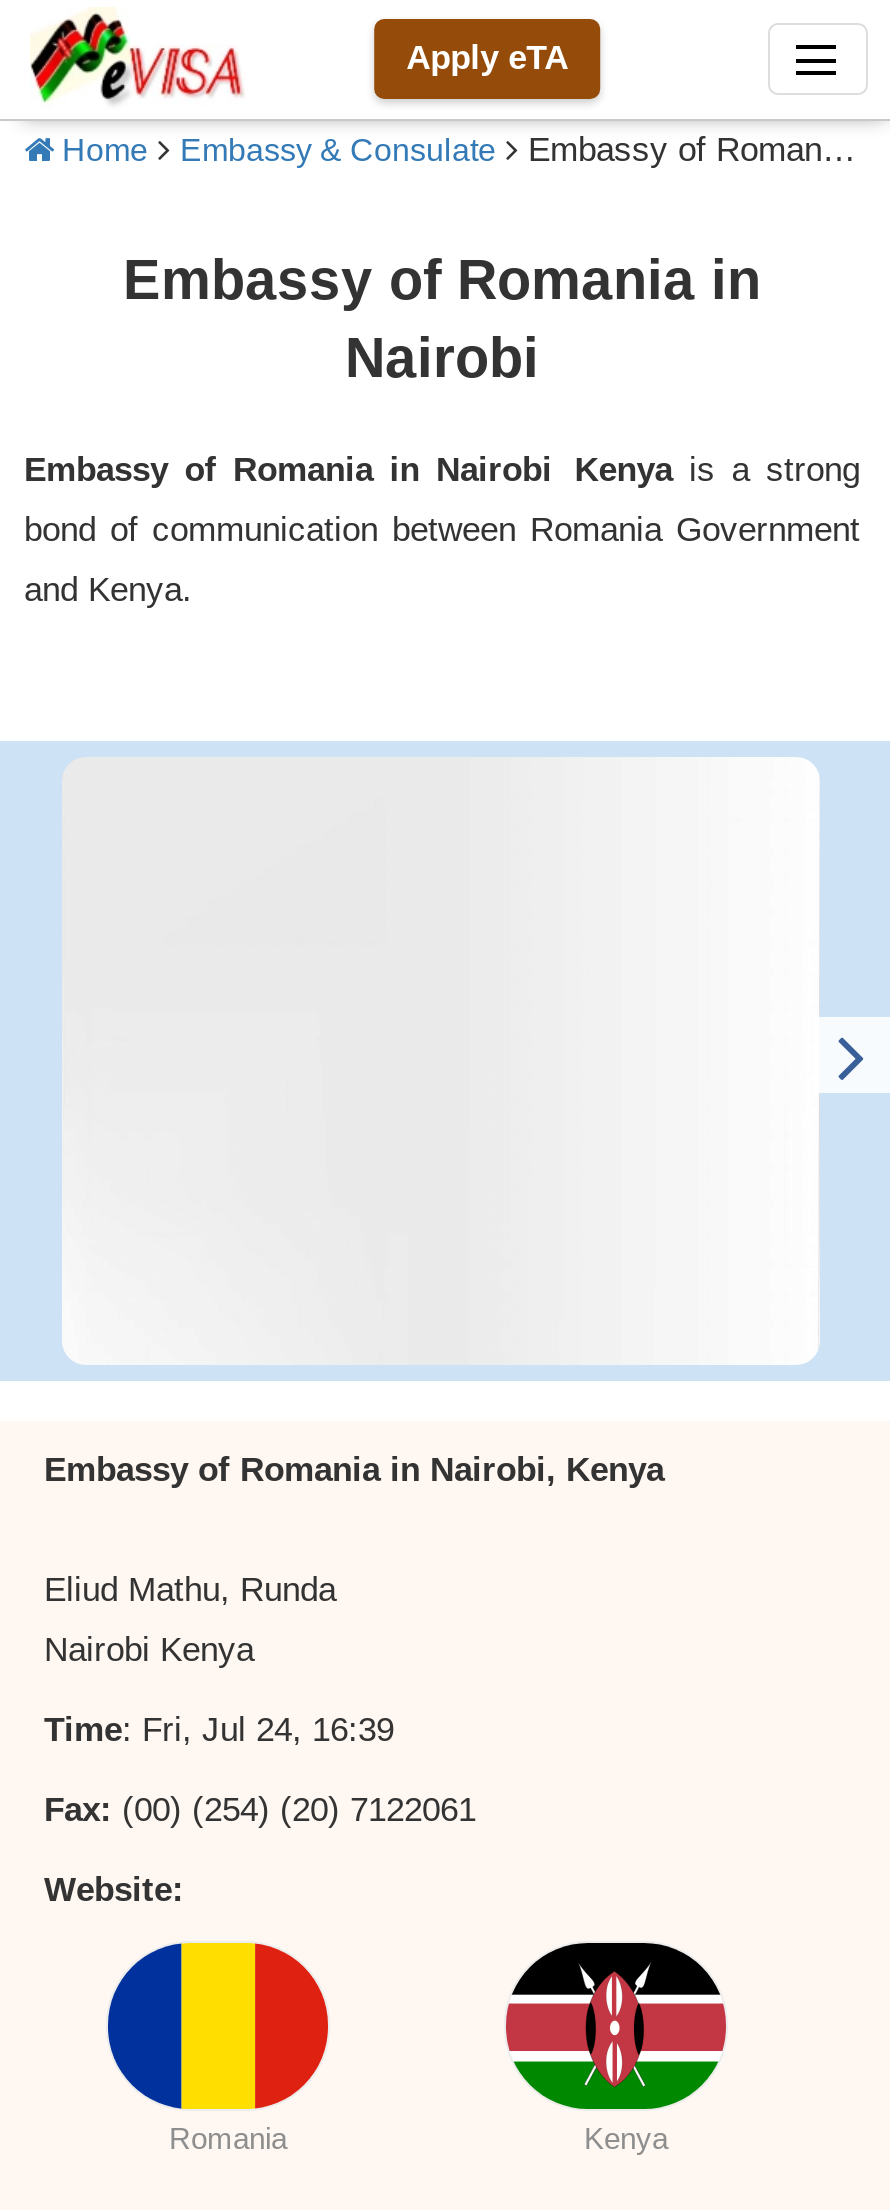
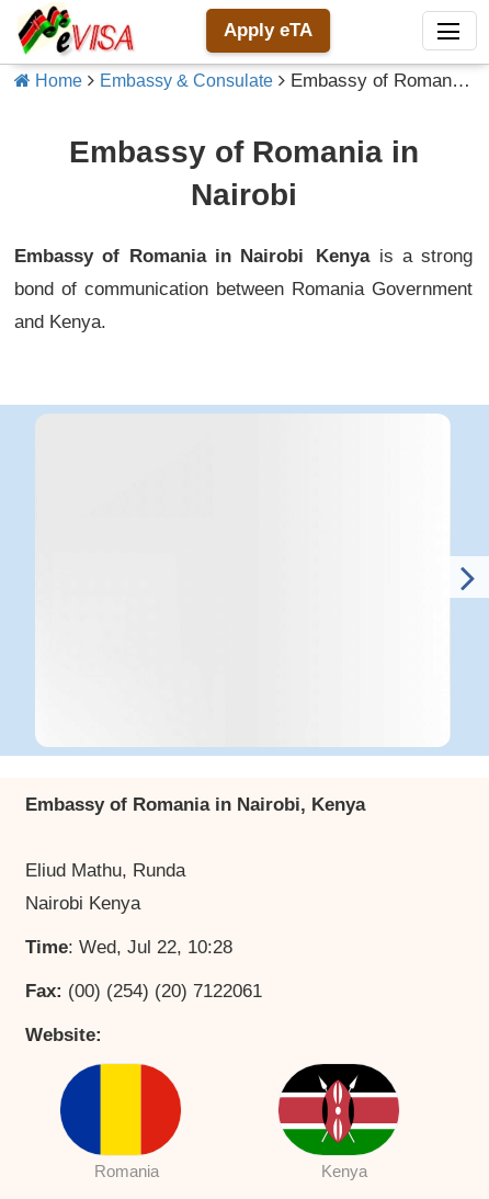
- Time: Fri, Jul 24, 16:39
+ Time: Wed, Jul 22, 10:28
